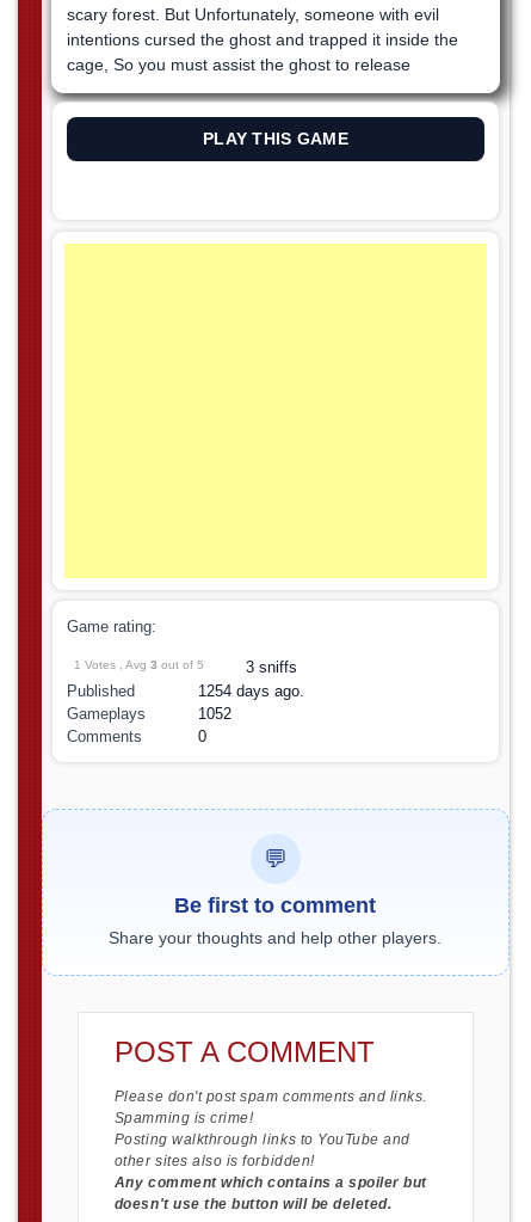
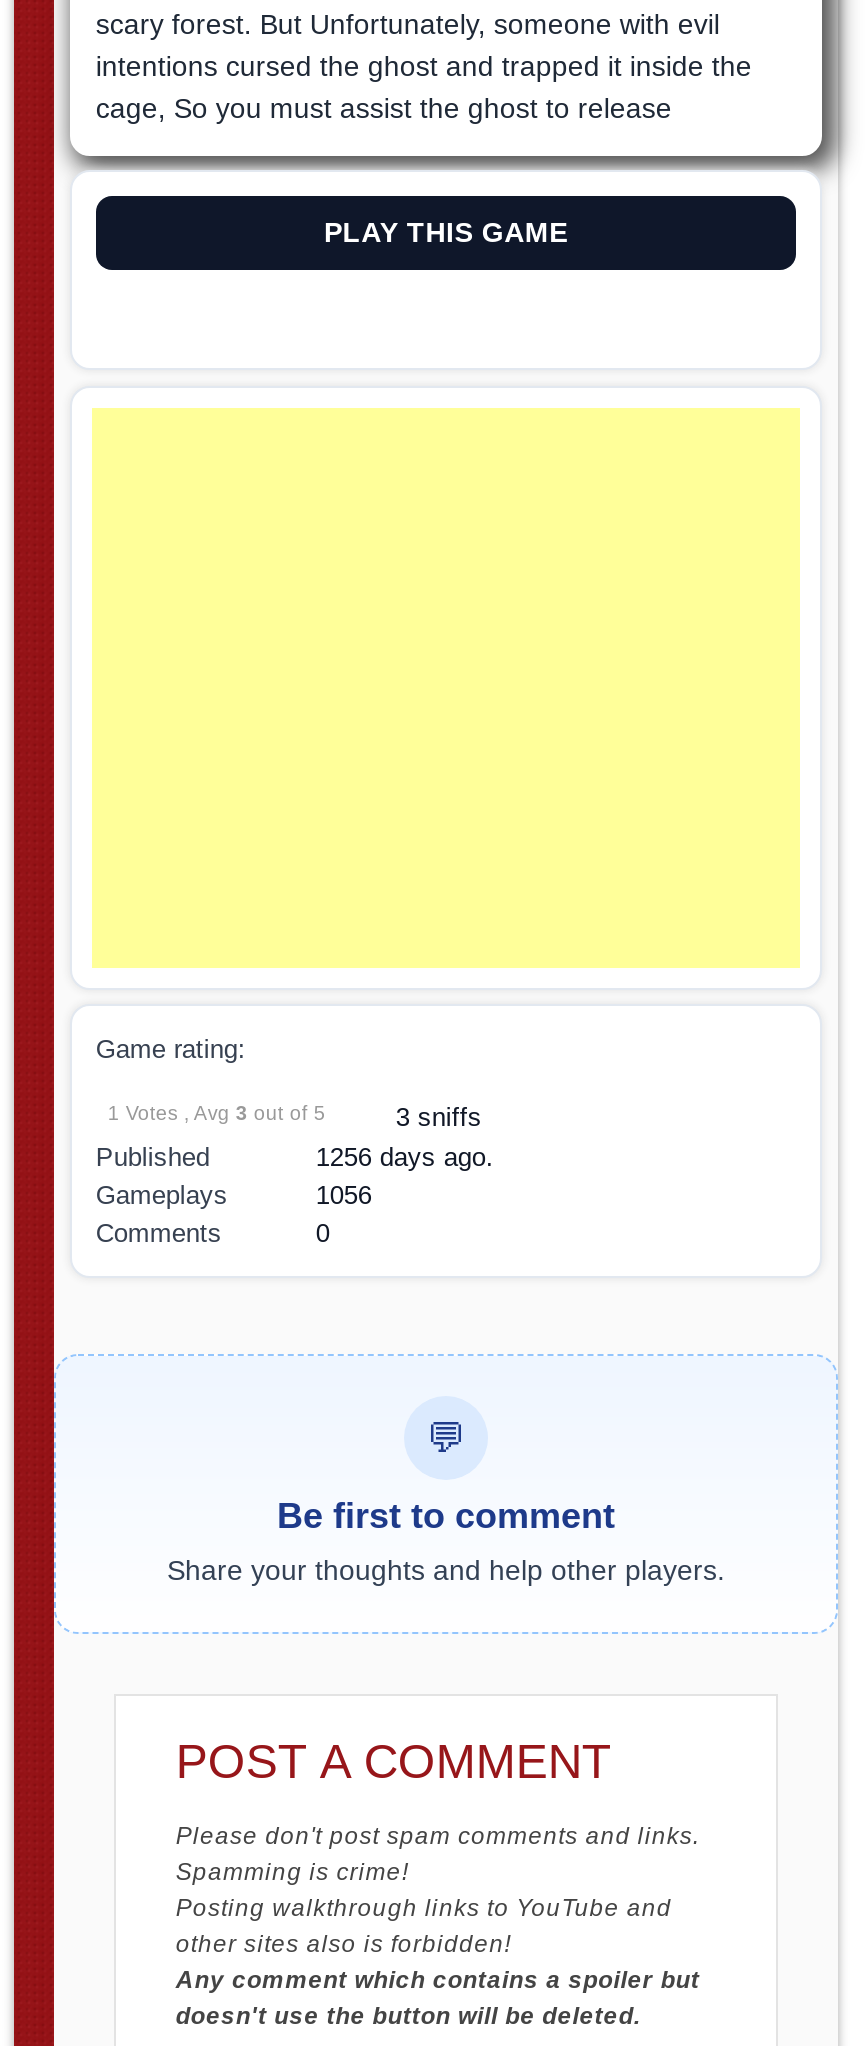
- 1254 days ago.
+ 1256 days ago.

- 1052
+ 1056
